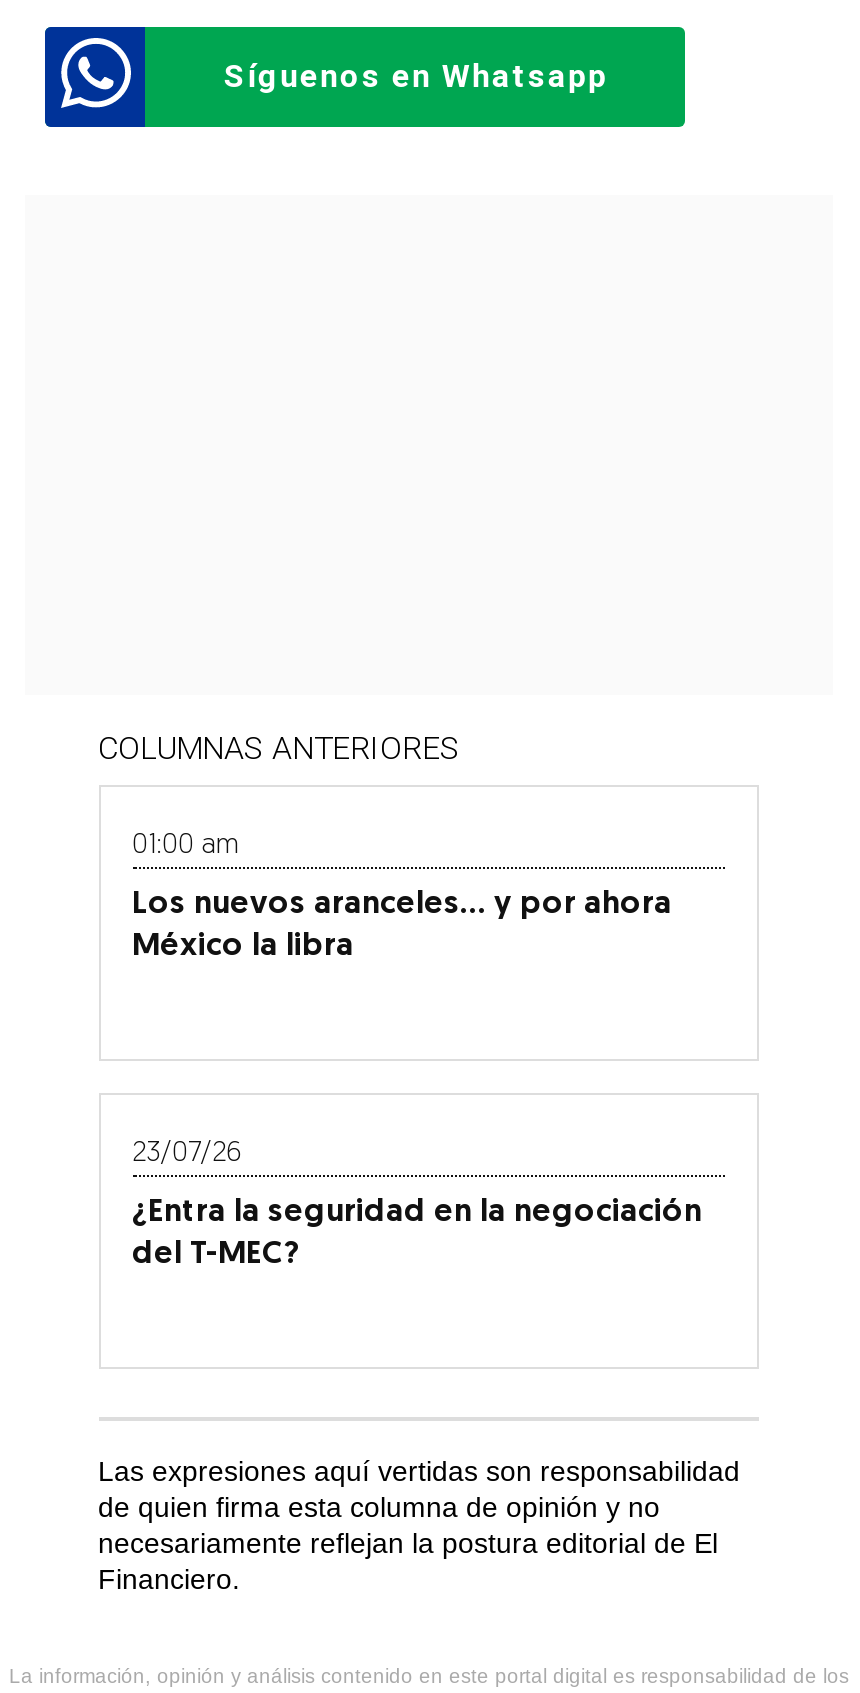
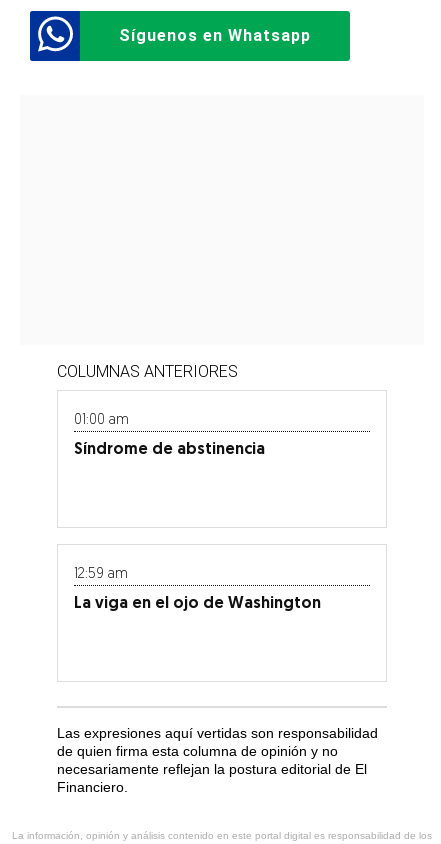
- Los nuevos aranceles… y por ahora
- México la libra
+ Síndrome de abstinencia

- 23/07/26
+ 12:59 am

- ¿Entra la seguridad en la negociación
- del T-MEC?
+ La viga en el ojo de Washington
